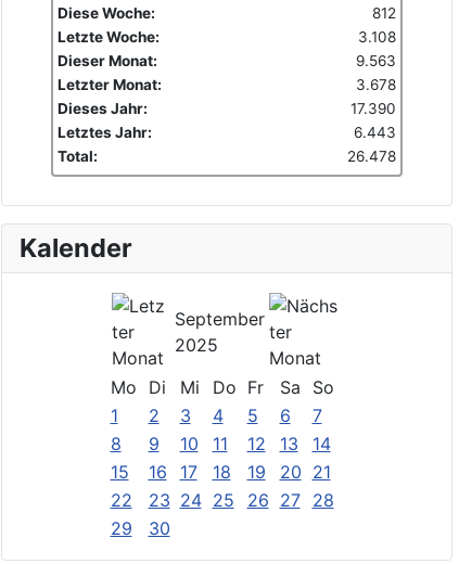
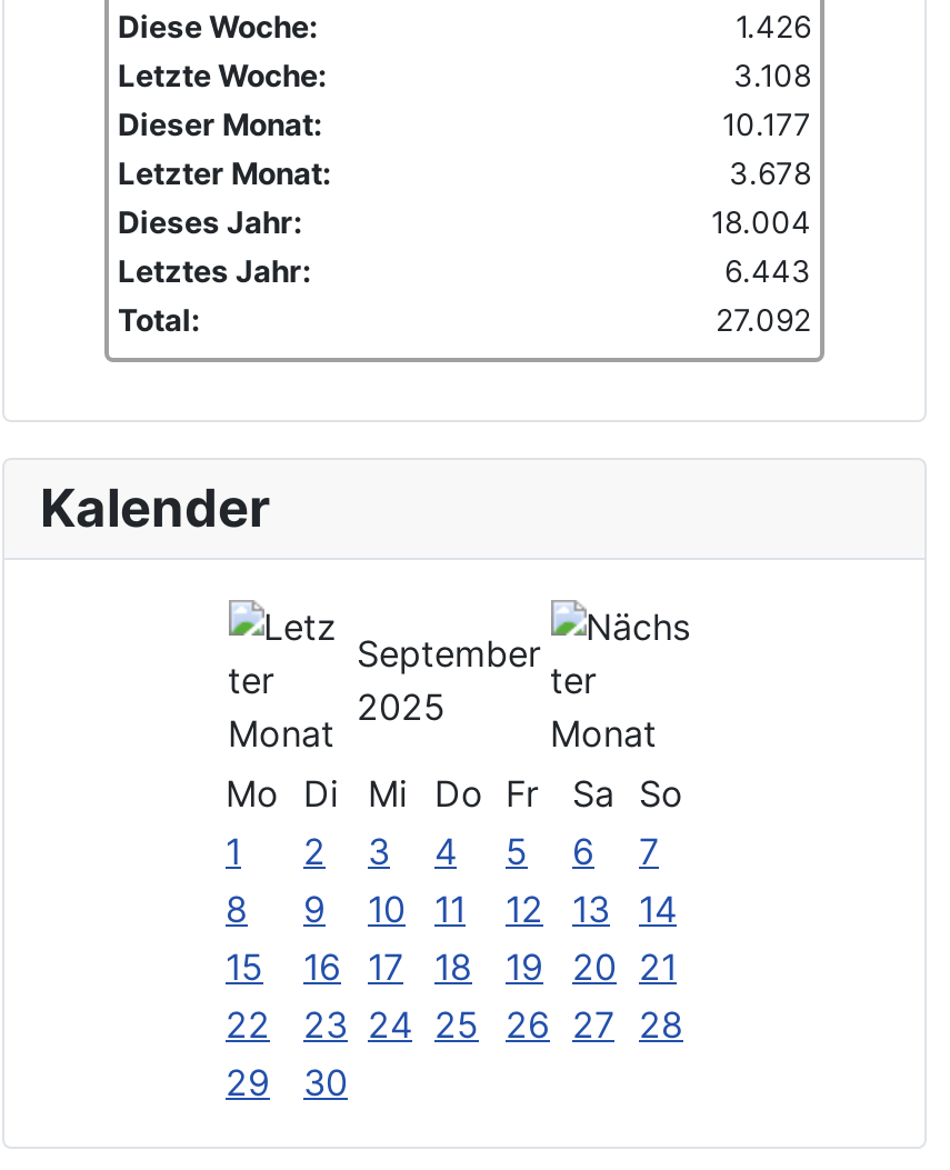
- 812
+ 1.426

- 9.563
+ 10.177

- 17.390
+ 18.004

- 26.478
+ 27.092
